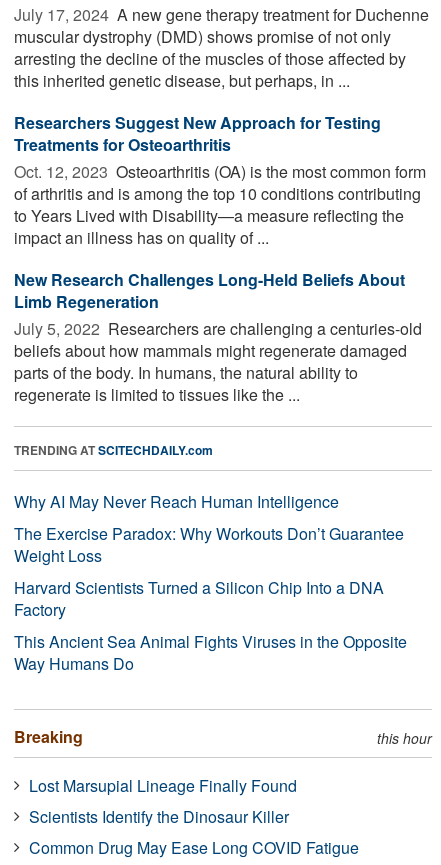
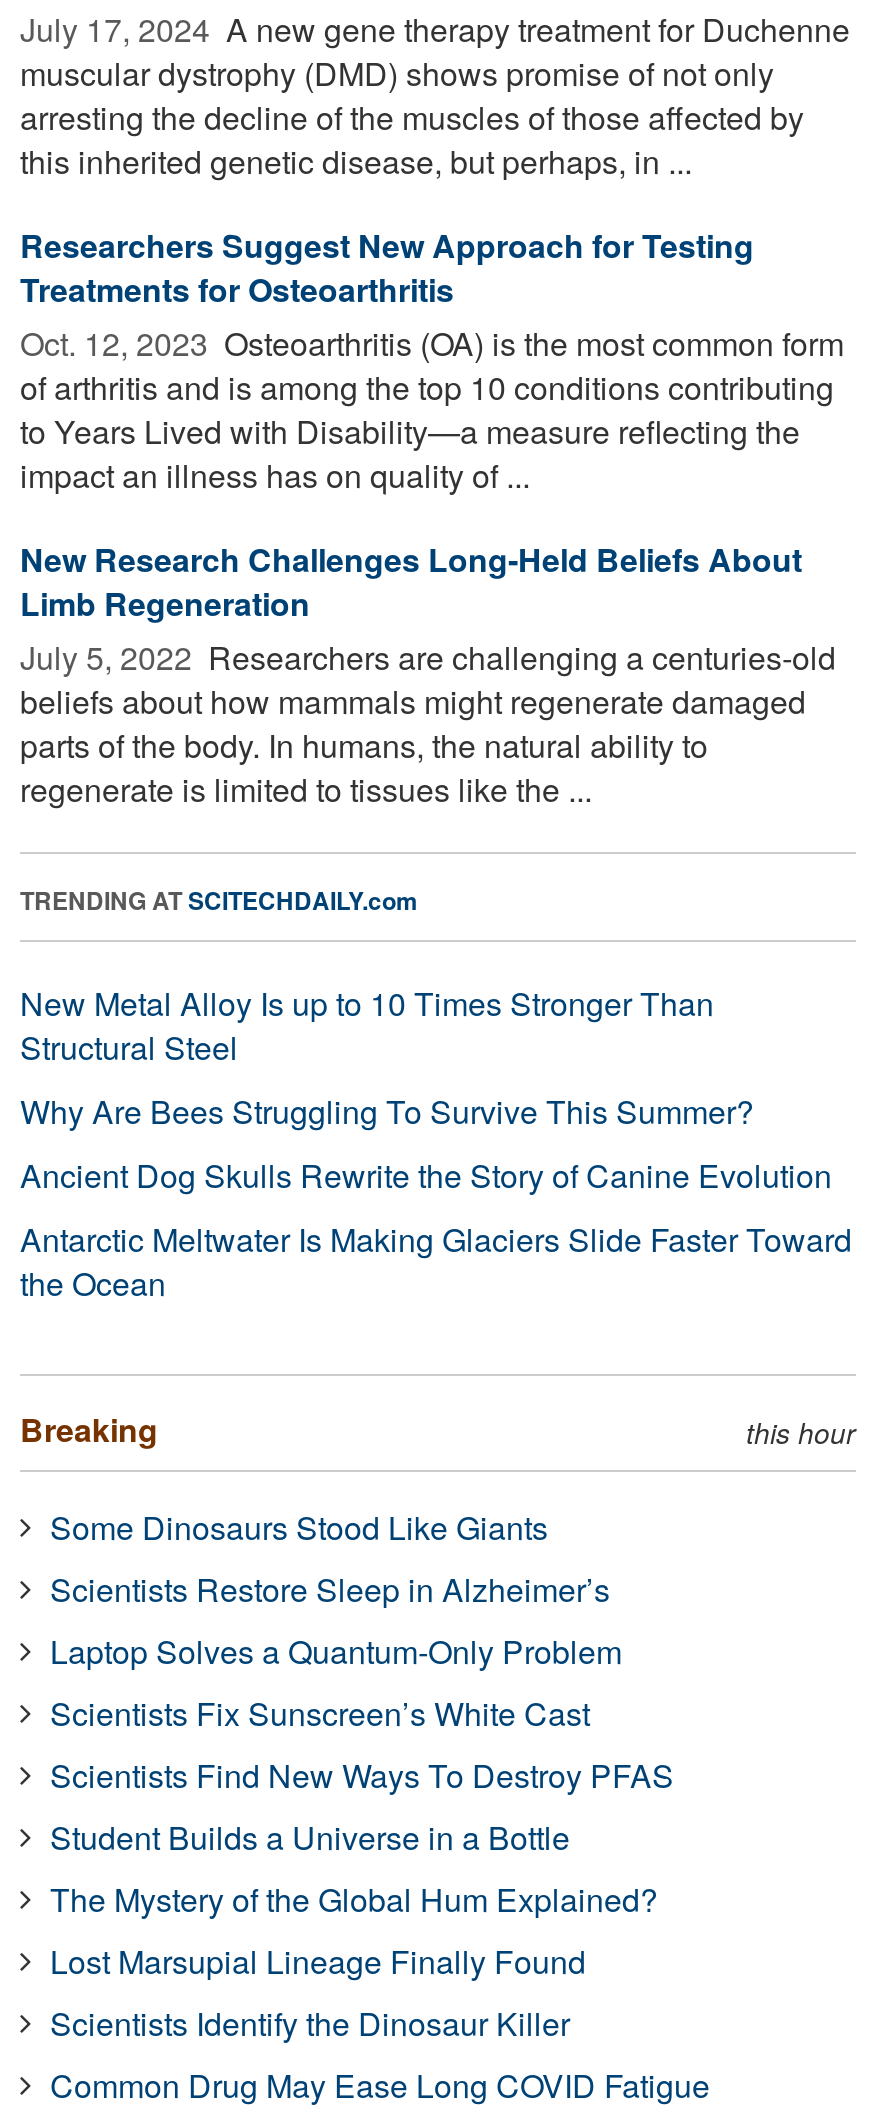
- Why AI May Never Reach Human Intelligence
- The Exercise Paradox: Why Workouts Don’t Guarantee
- Weight Loss
- Harvard Scientists Turned a Silicon Chip Into a DNA
- Factory
- This Ancient Sea Animal Fights Viruses in the Opposite
- Way Humans Do
+ New Metal Alloy Is up to 10 Times Stronger Than
+ Structural Steel
+ Why Are Bees Struggling To Survive This Summer?
+ Ancient Dog Skulls Rewrite the Story of Canine Evolution
+ Antarctic Meltwater Is Making Glaciers Slide Faster Toward
+ the Ocean

moved up: Breaking | this hour

+ Some Dinosaurs Stood Like Giants
+ Scientists Restore Sleep in Alzheimer’s
+ Laptop Solves a Quantum-Only Problem
+ Scientists Fix Sunscreen’s White Cast
+ Scientists Find New Ways To Destroy PFAS
+ Student Builds a Universe in a Bottle
+ The Mystery of the Global Hum Explained?
